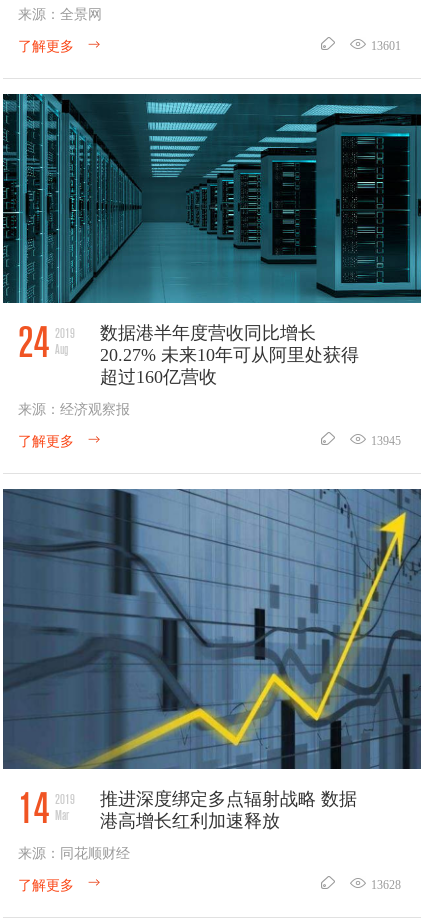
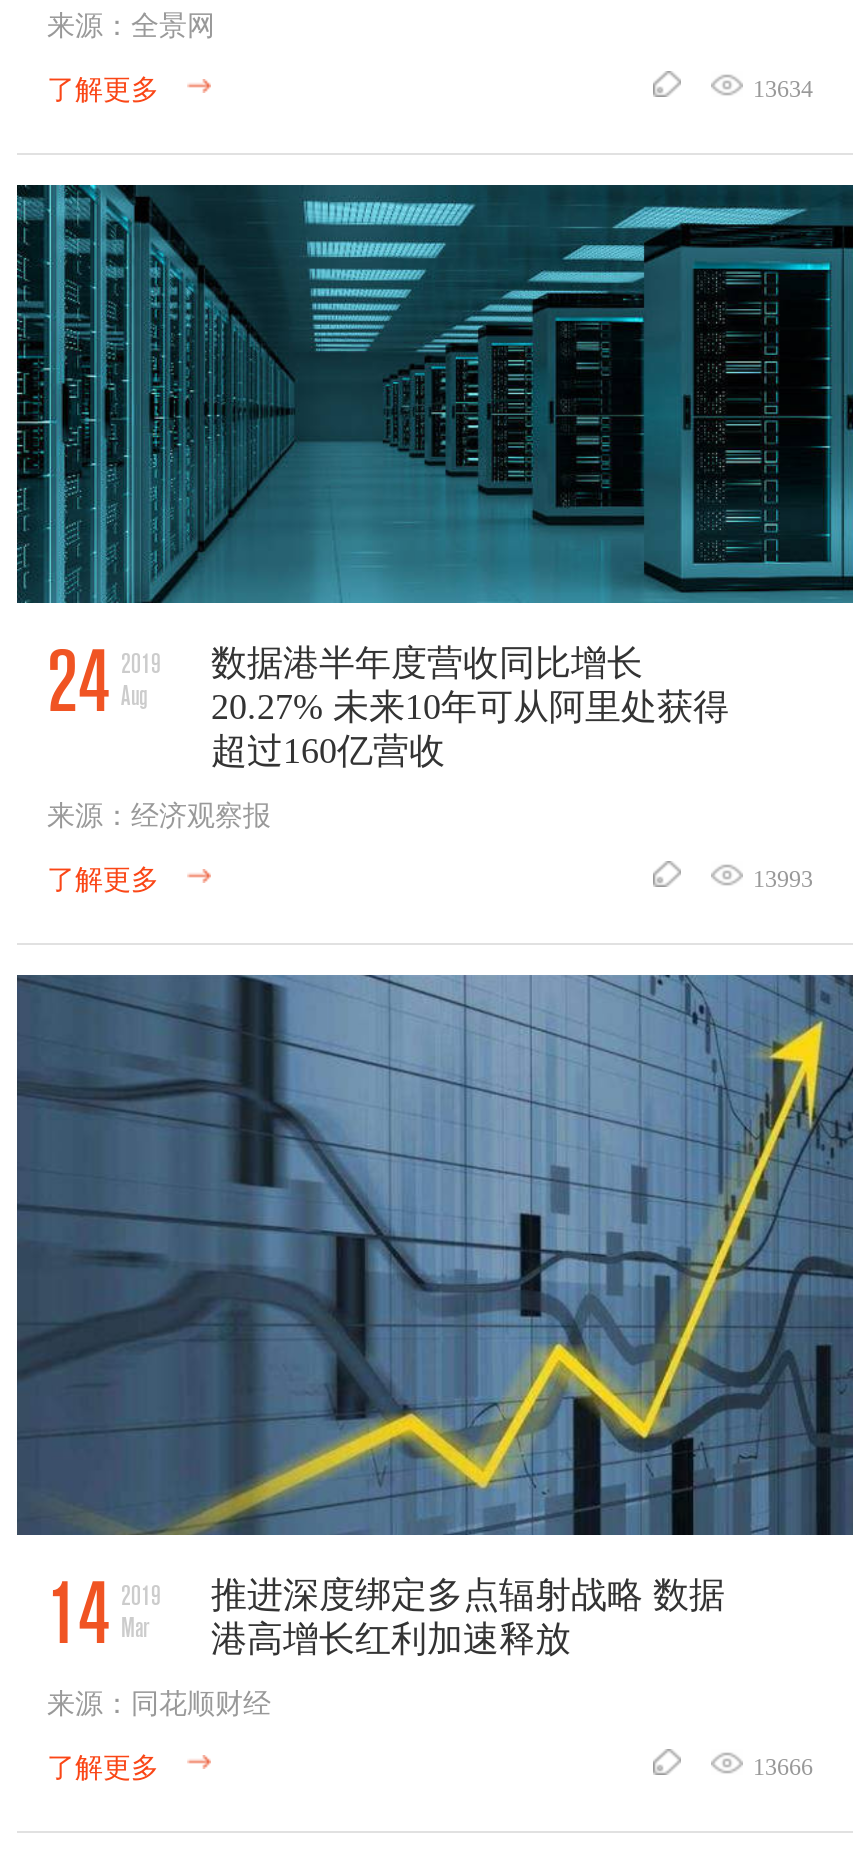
- 13601
+ 13634

- 13945
+ 13993

- 13628
+ 13666
